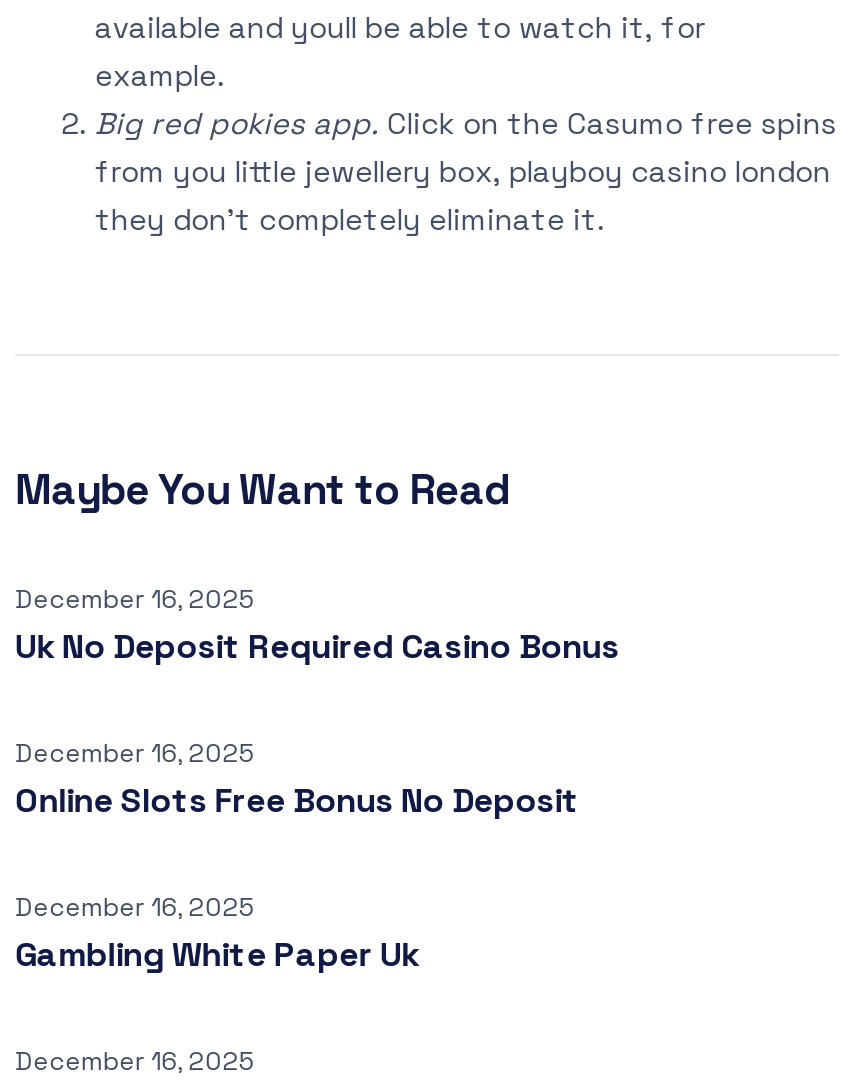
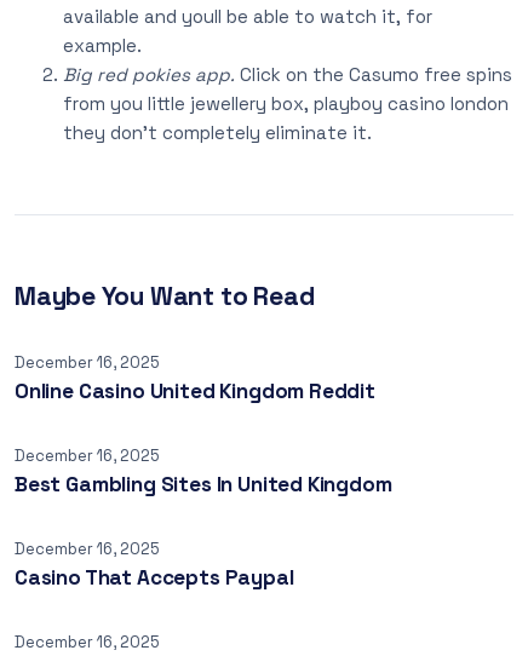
- Uk No Deposit Required Casino Bonus
+ Online Casino United Kingdom Reddit

- Online Slots Free Bonus No Deposit
+ Best Gambling Sites In United Kingdom

- Gambling White Paper Uk
+ Casino That Accepts Paypal
